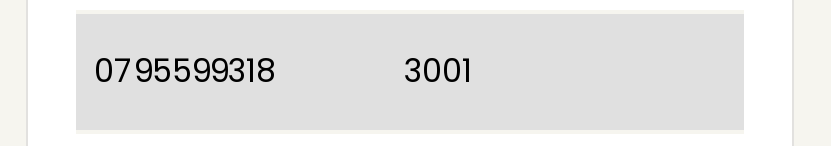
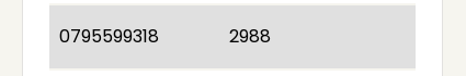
- 3001
+ 2988
